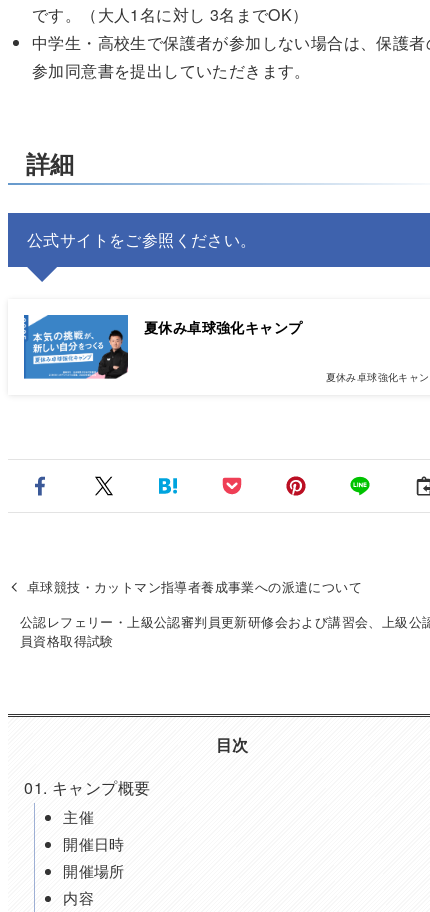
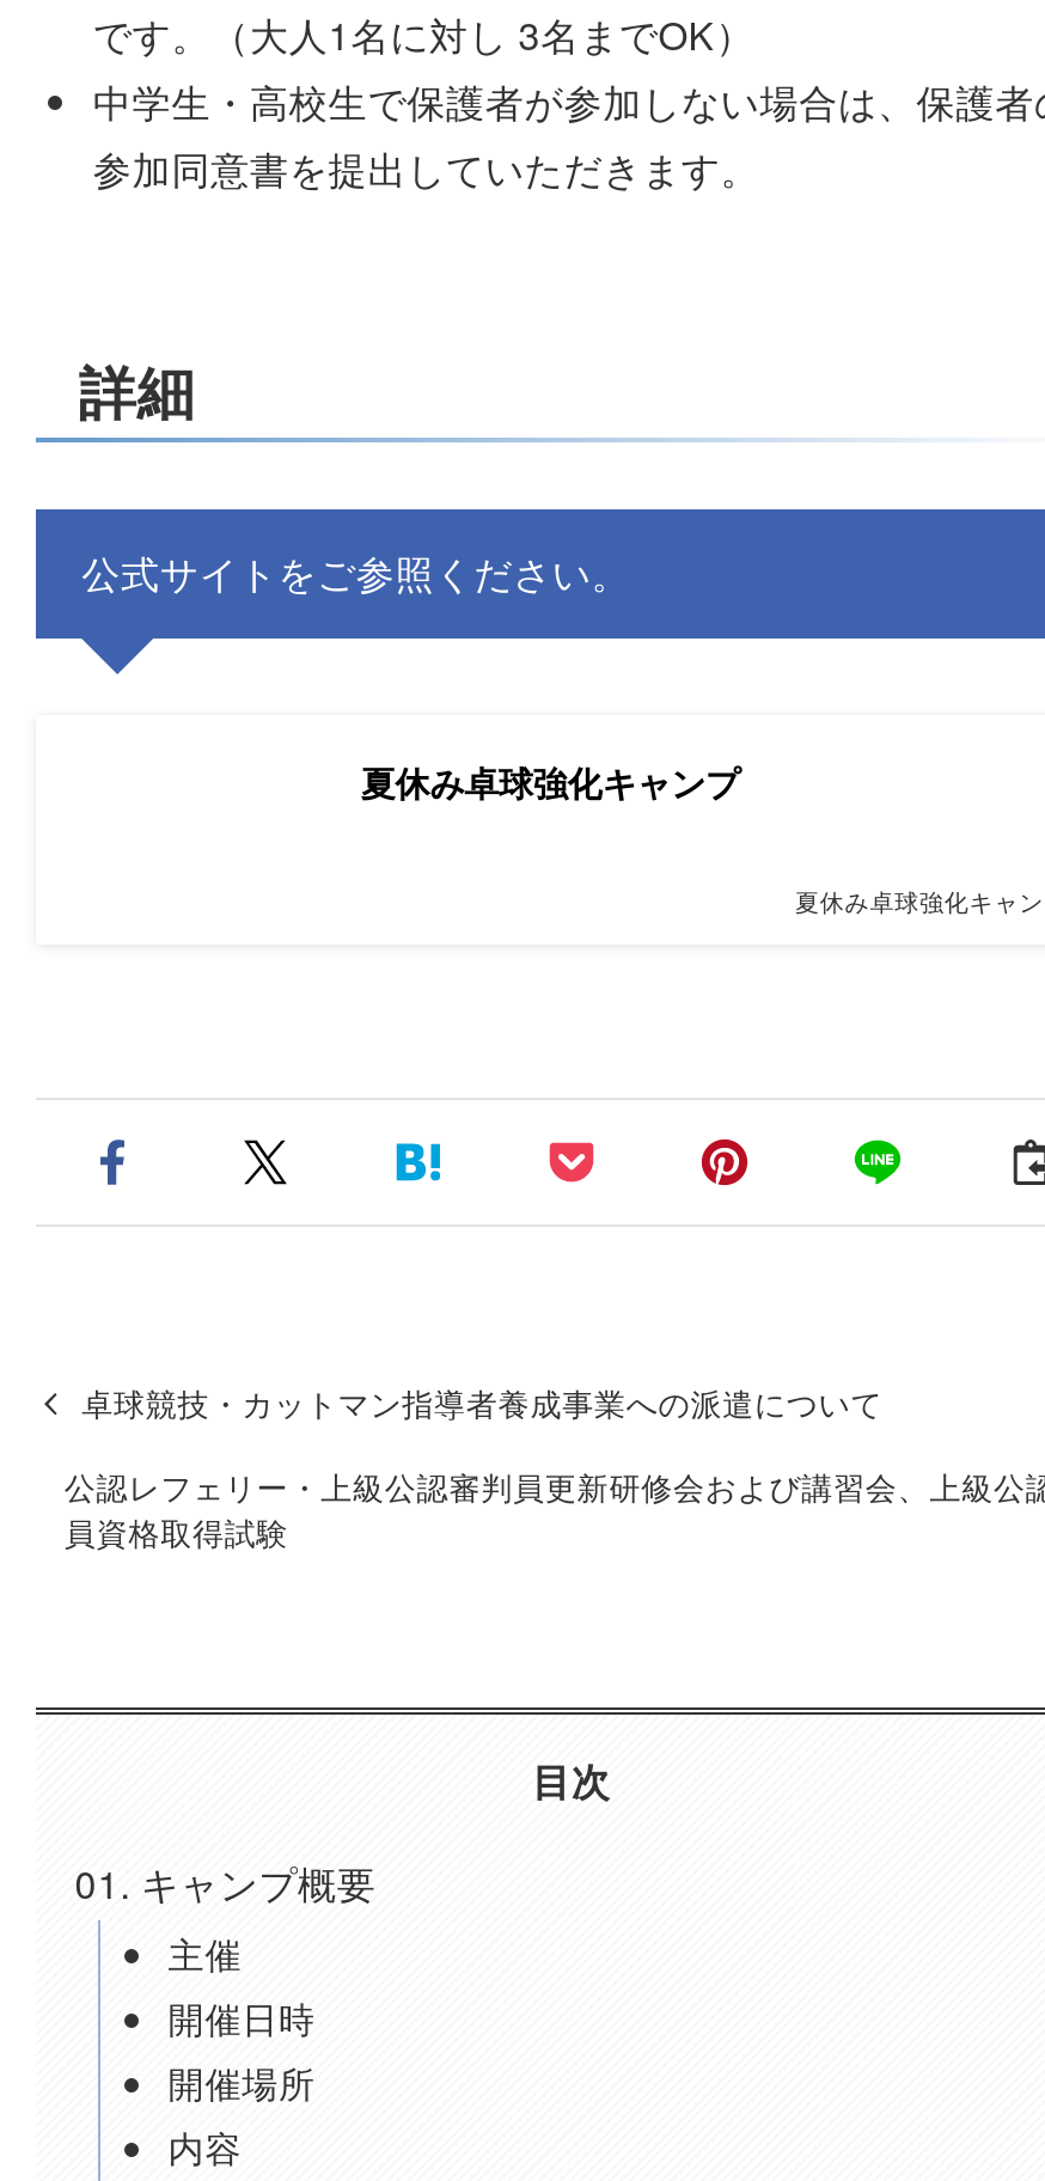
- [image]
